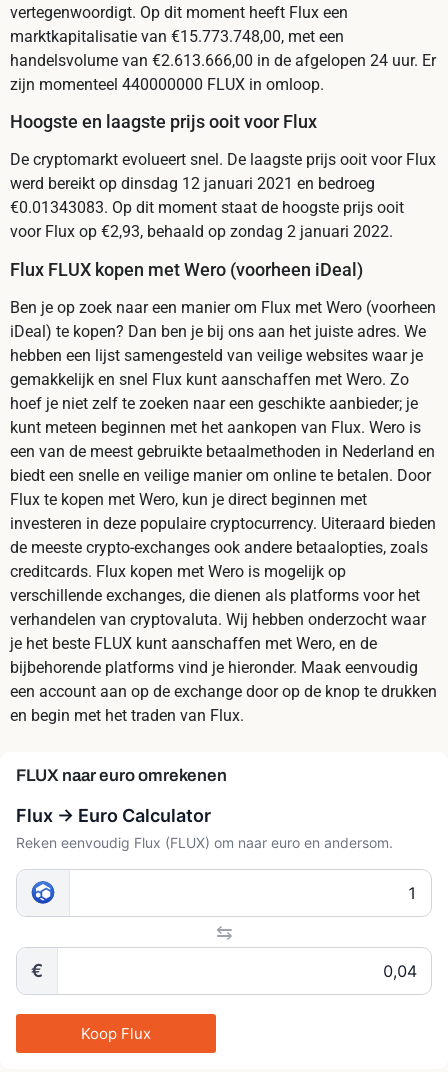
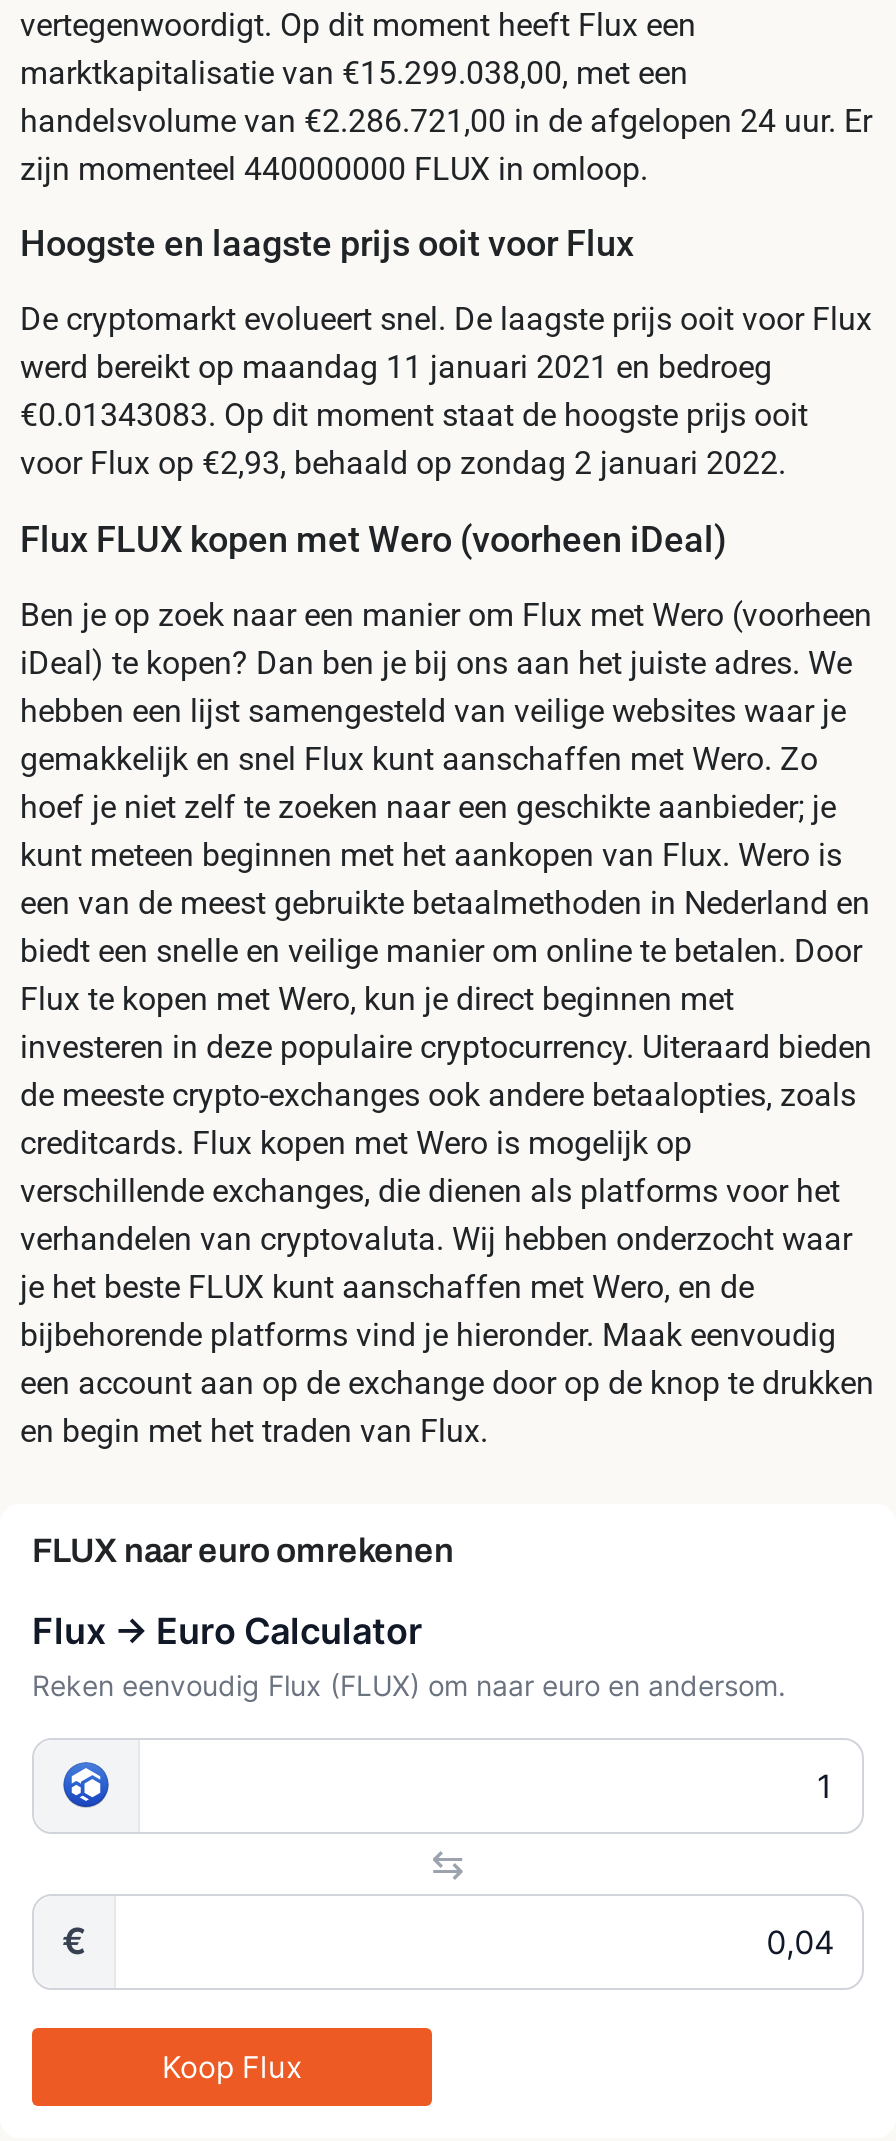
- marktkapitalisatie van €15.773.748,00, met een
+ marktkapitalisatie van €15.299.038,00, met een

- handelsvolume van €2.613.666,00 in de afgelopen 24 uur. Er
+ handelsvolume van €2.286.721,00 in de afgelopen 24 uur. Er

- werd bereikt op dinsdag 12 januari 2021 en bedroeg
+ werd bereikt op maandag 11 januari 2021 en bedroeg
